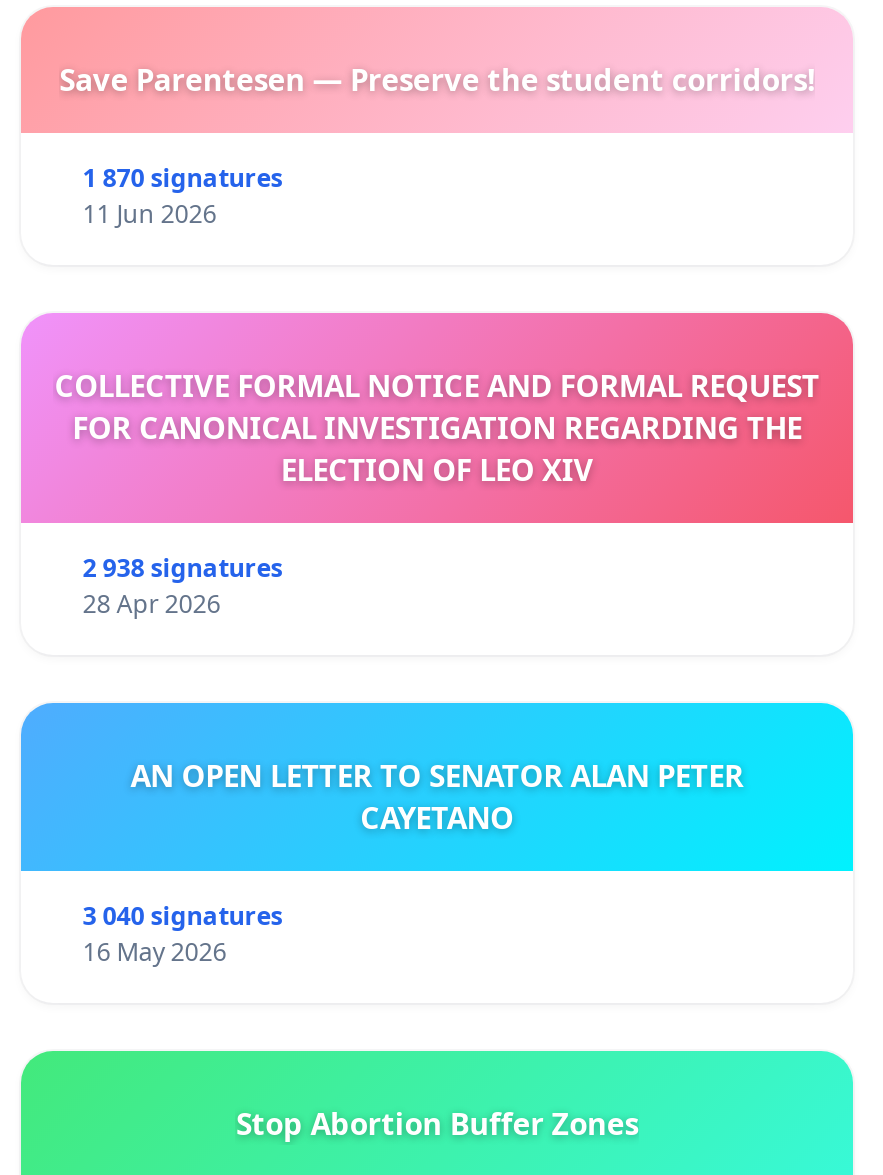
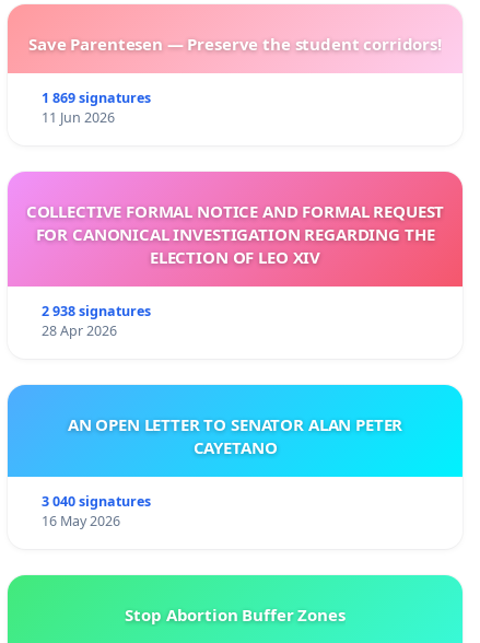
- 1 870 signatures
+ 1 869 signatures
